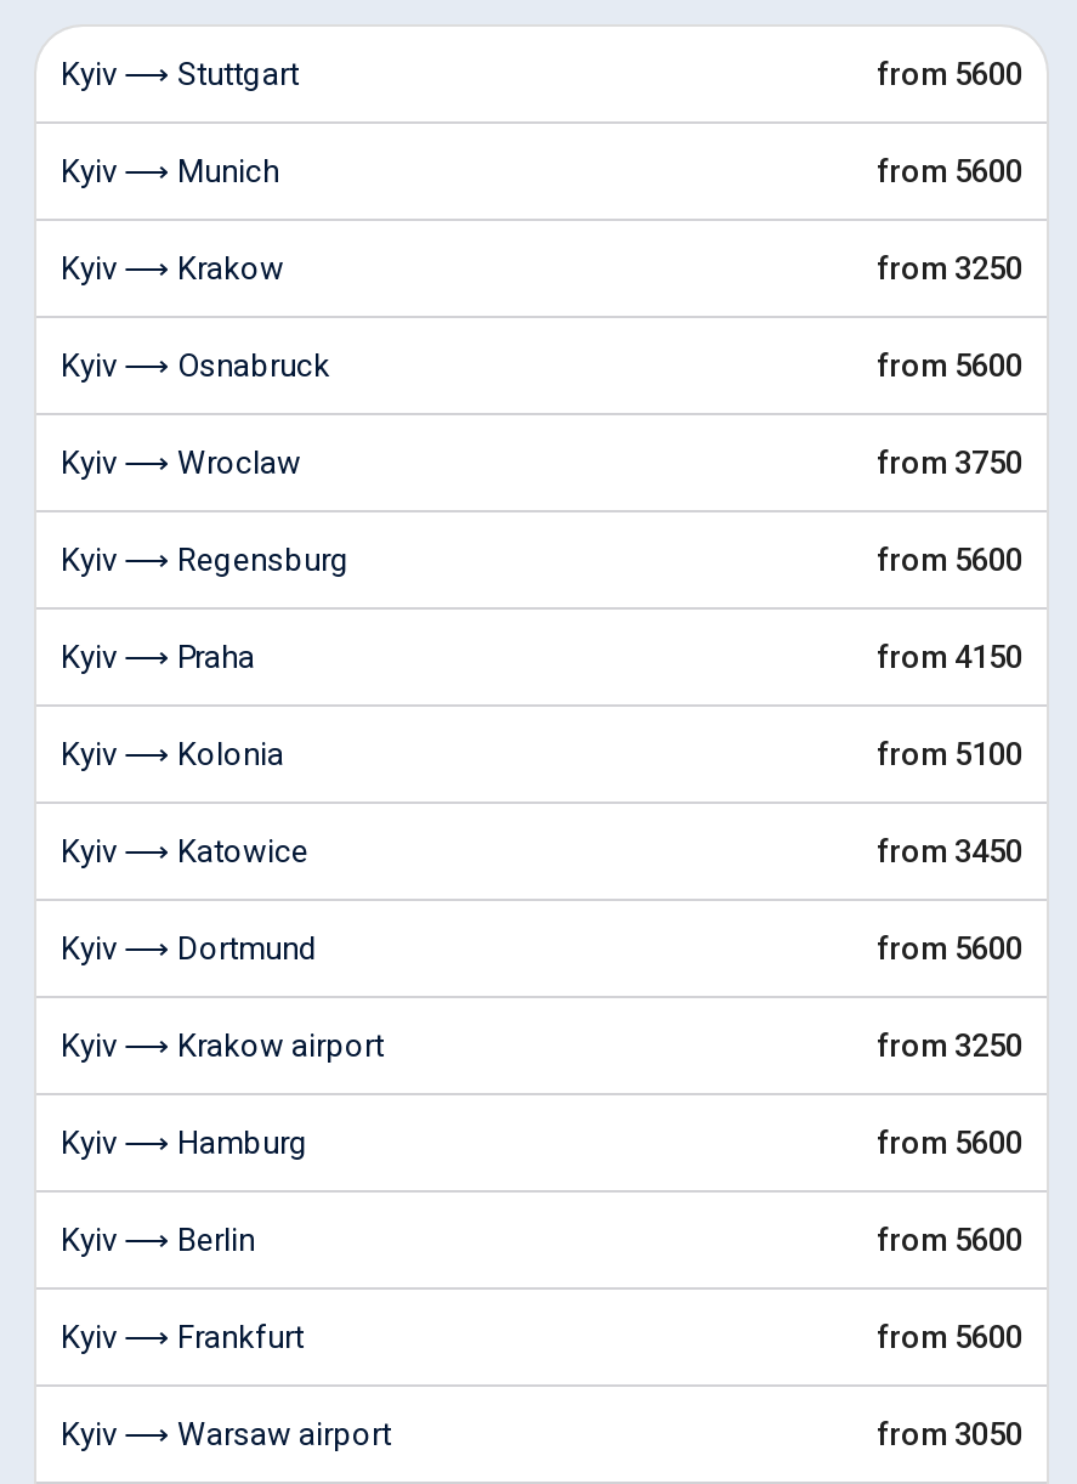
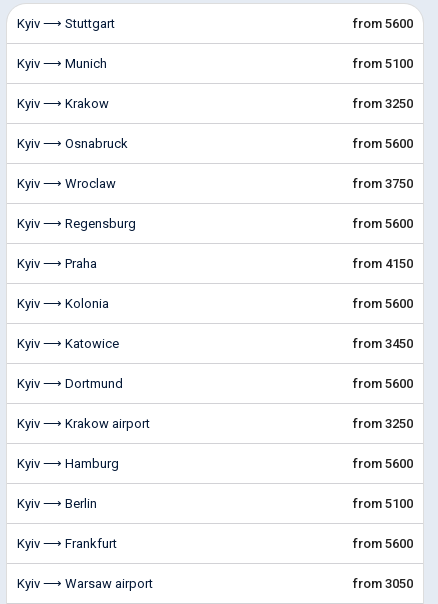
- from 5600
+ from 5100

- from 5100
+ from 5600

- from 5600
+ from 5100
